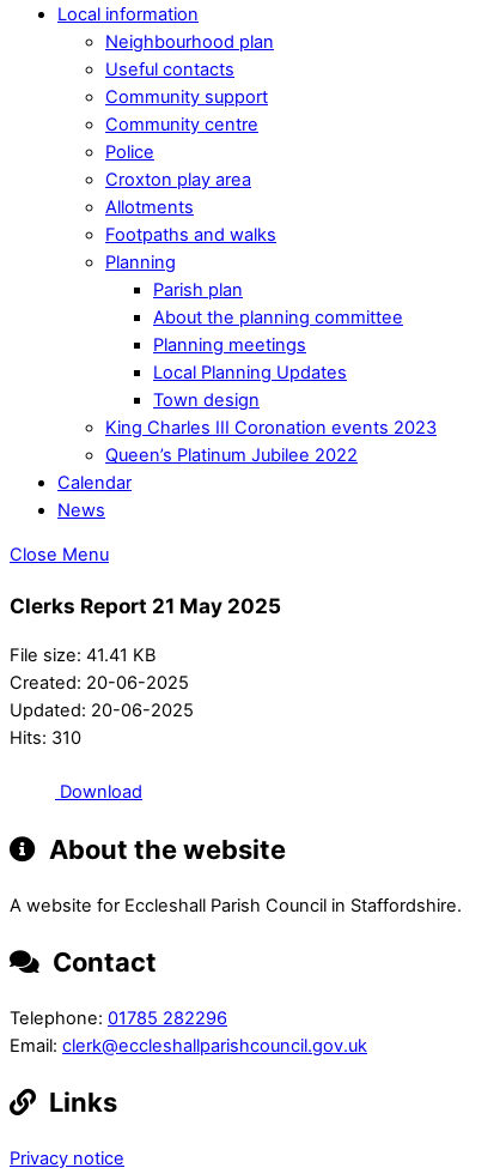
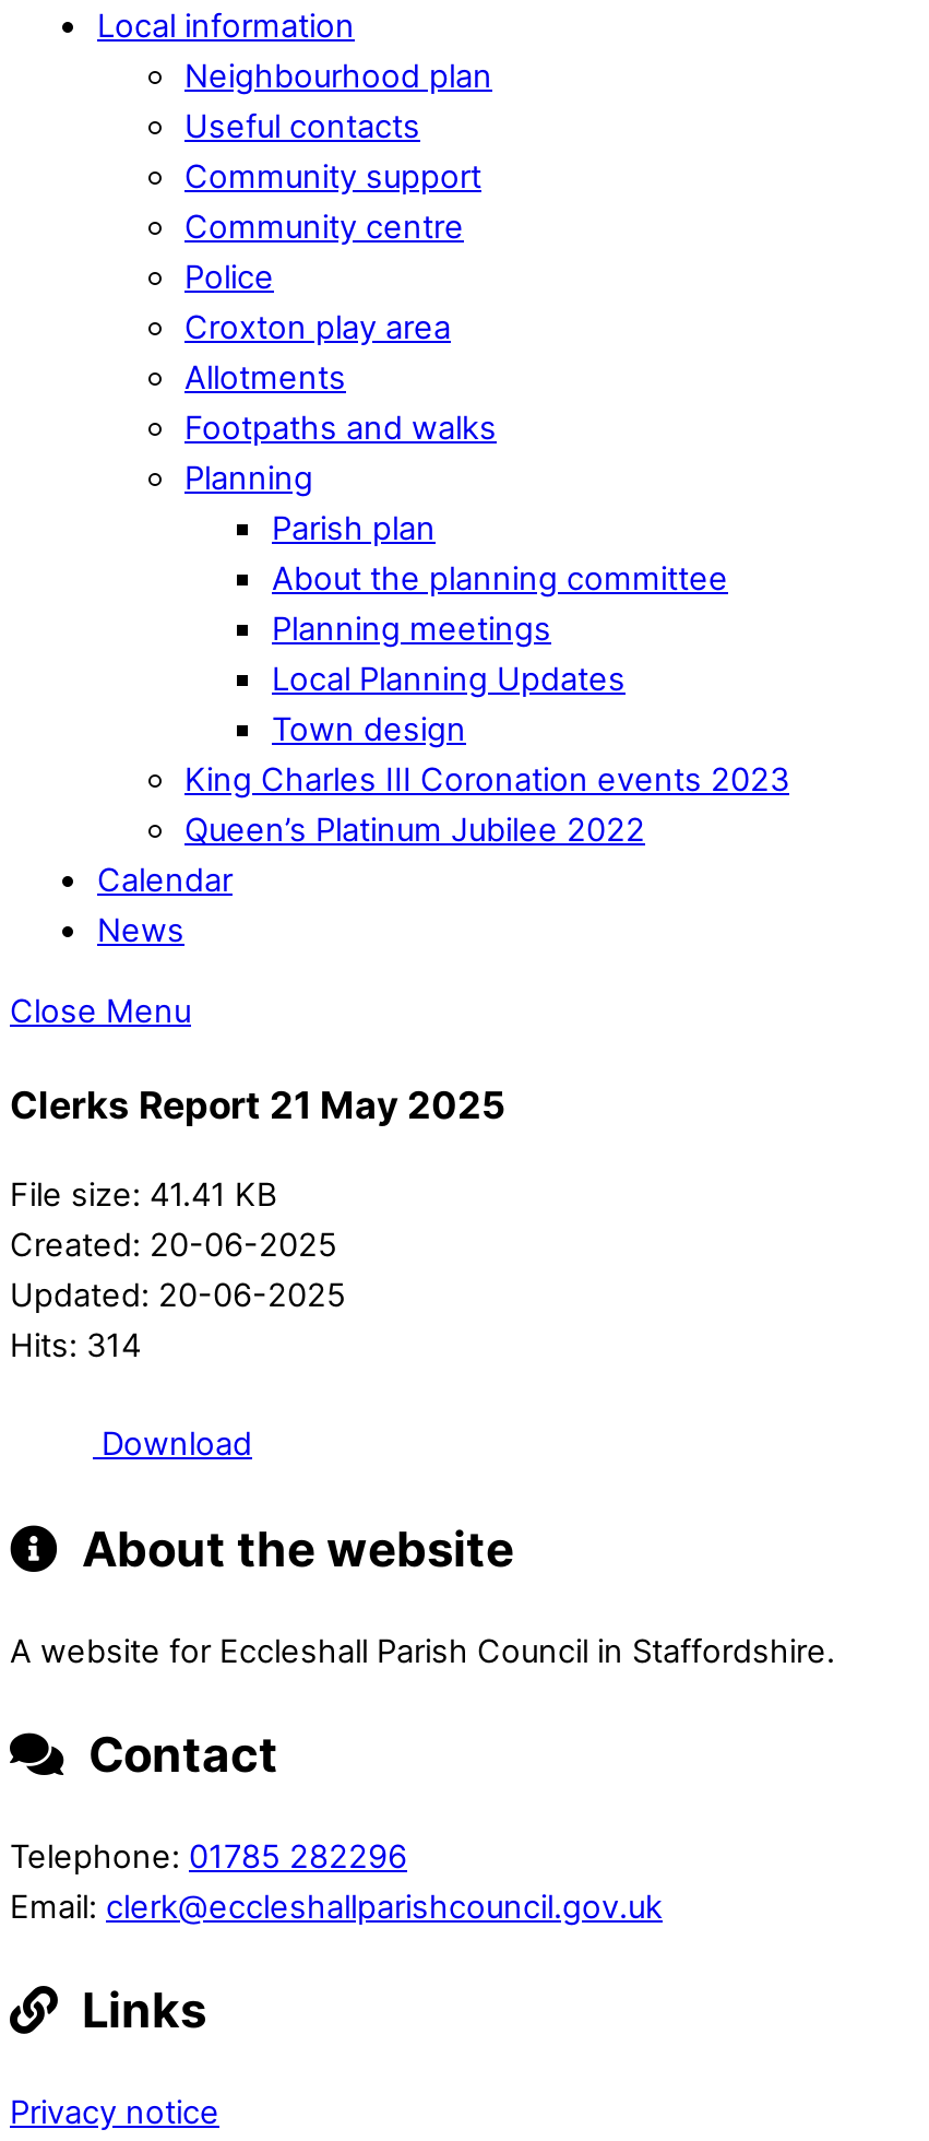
- Hits: 310
+ Hits: 314
